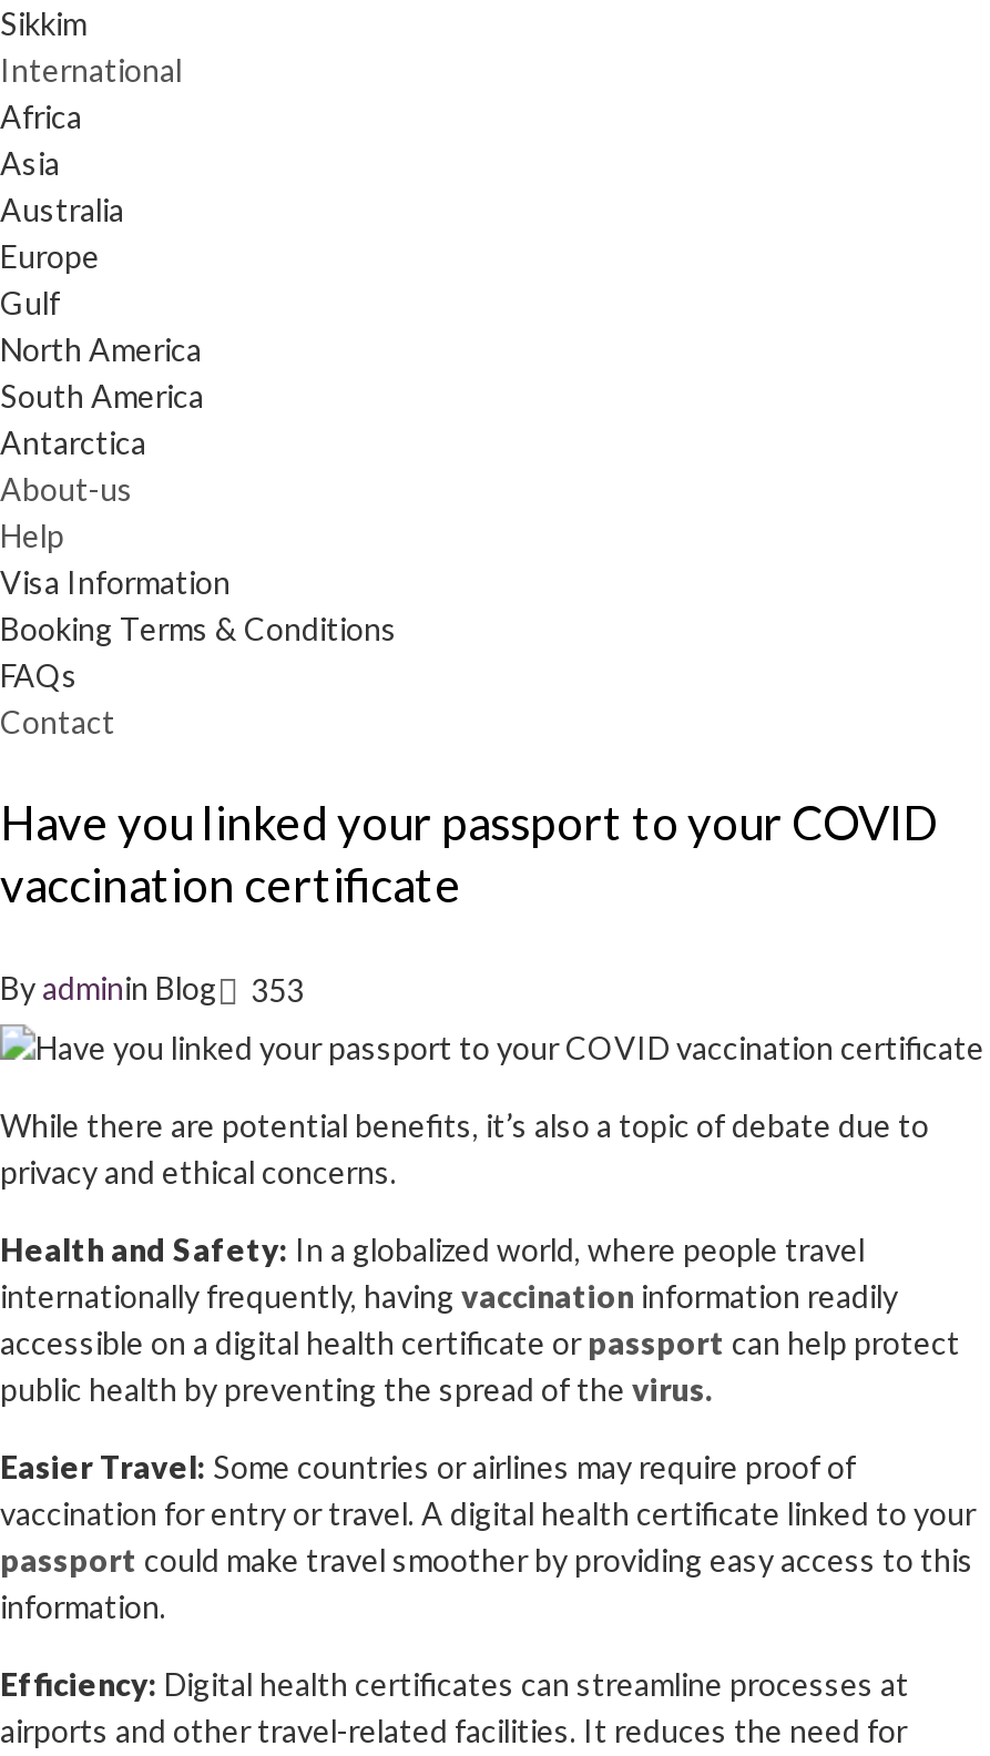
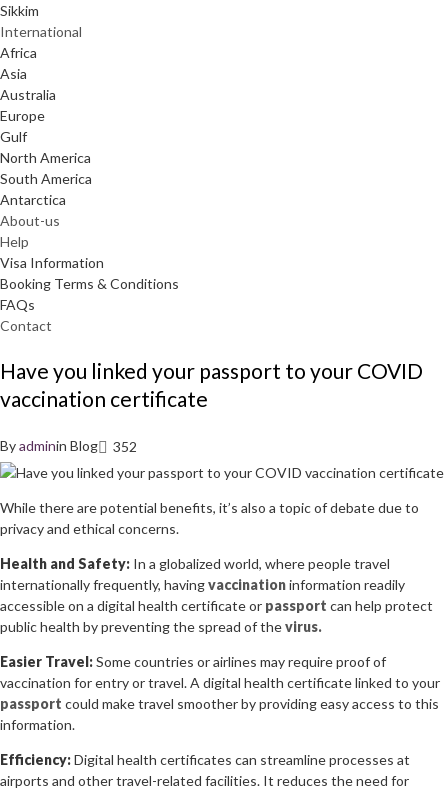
- By adminin Blog 353
+ By adminin Blog 352
